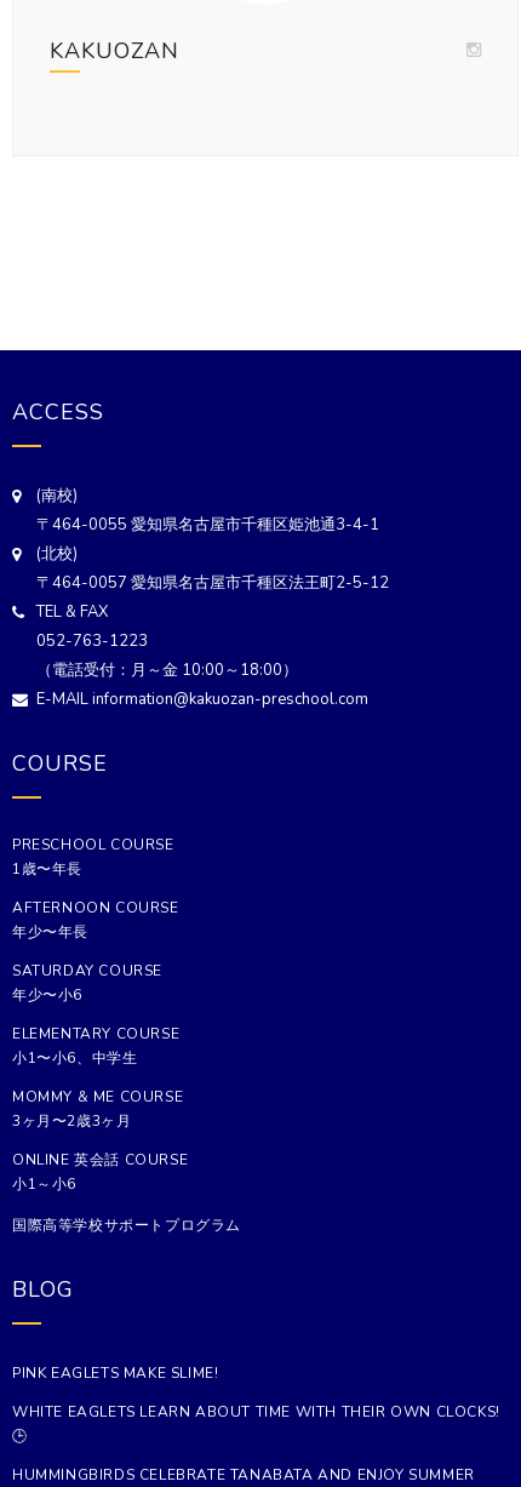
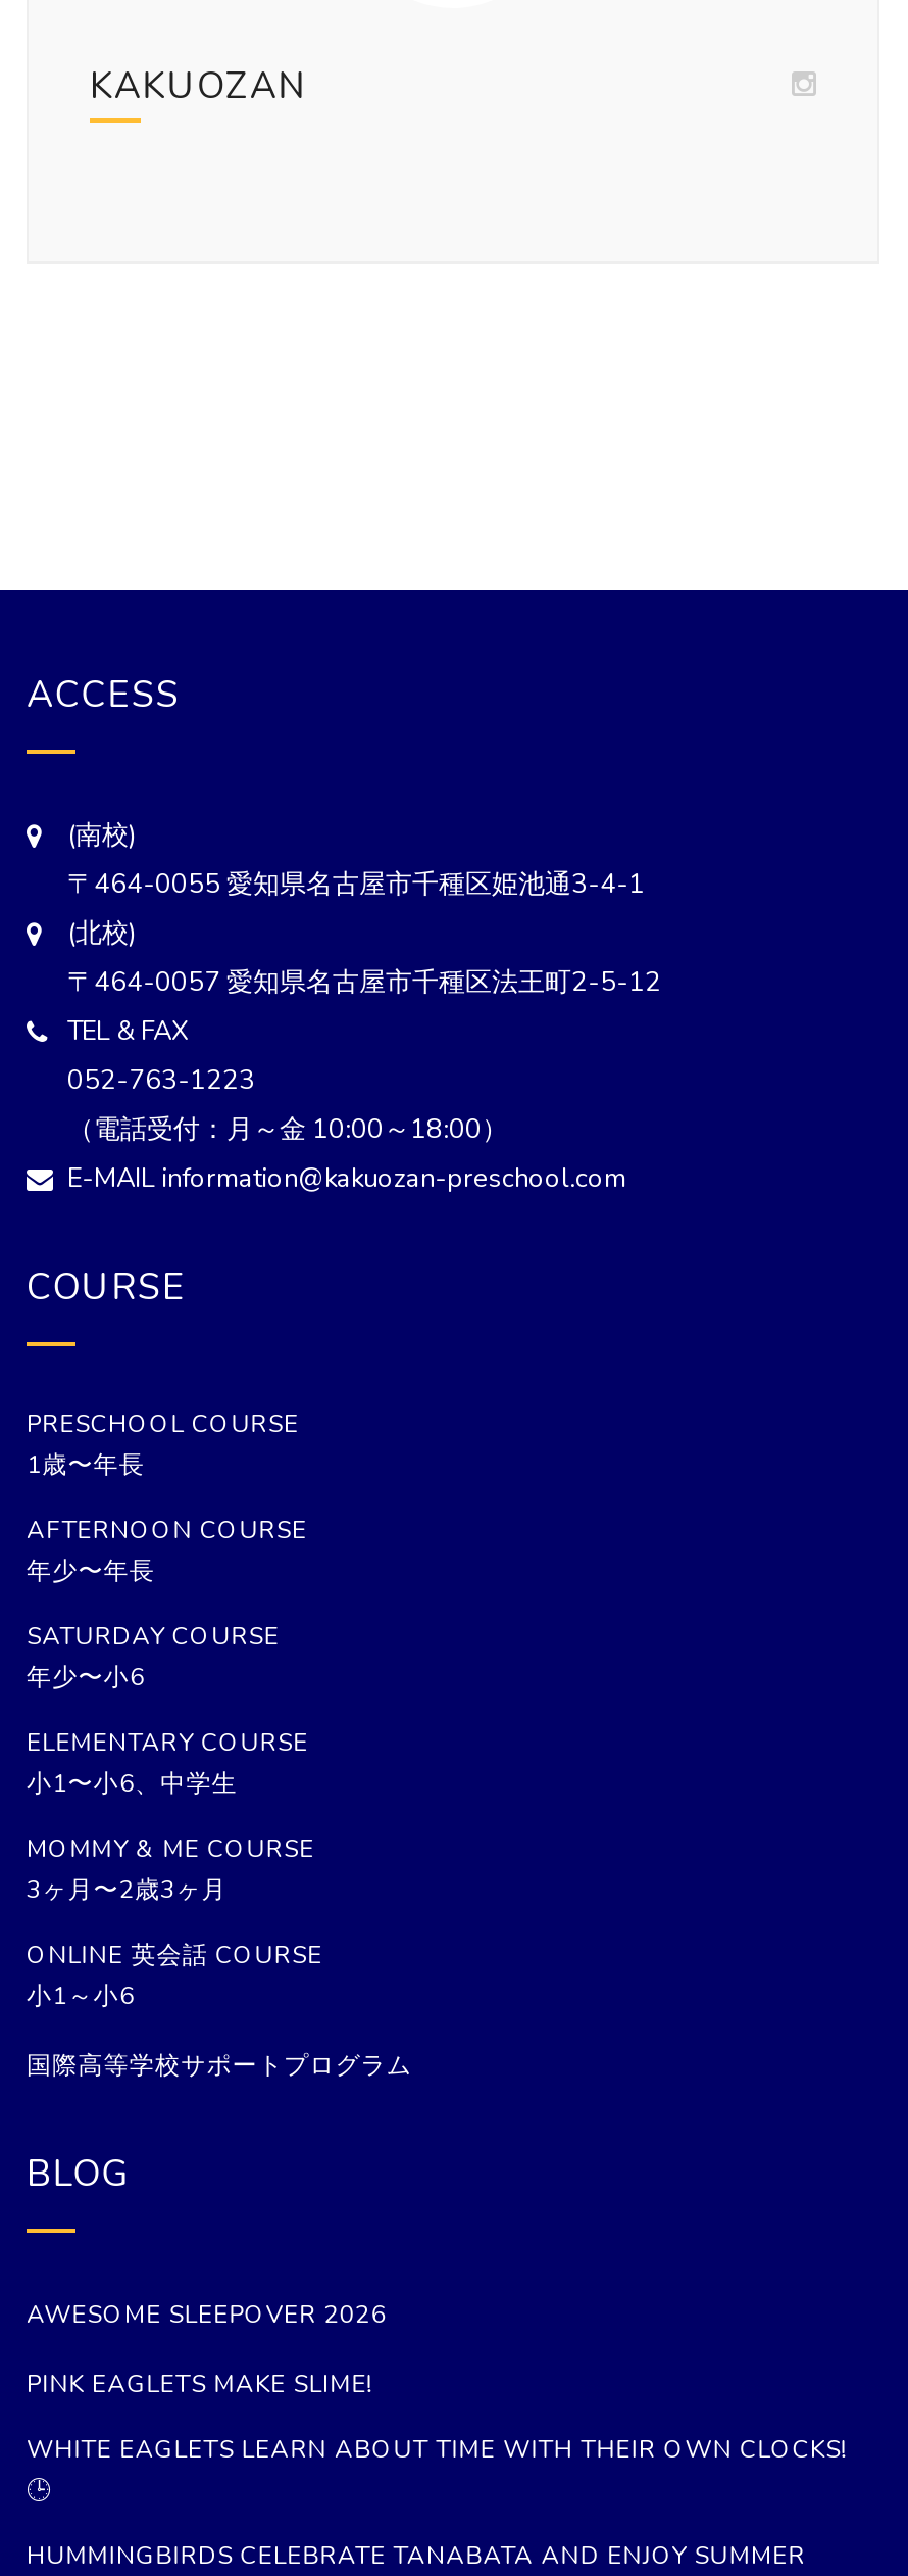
+ AWESOME SLEEPOVER 2026
